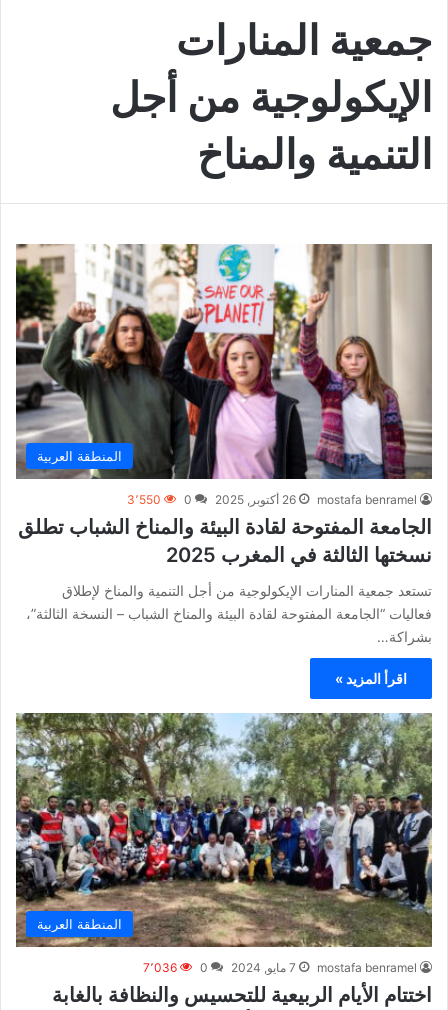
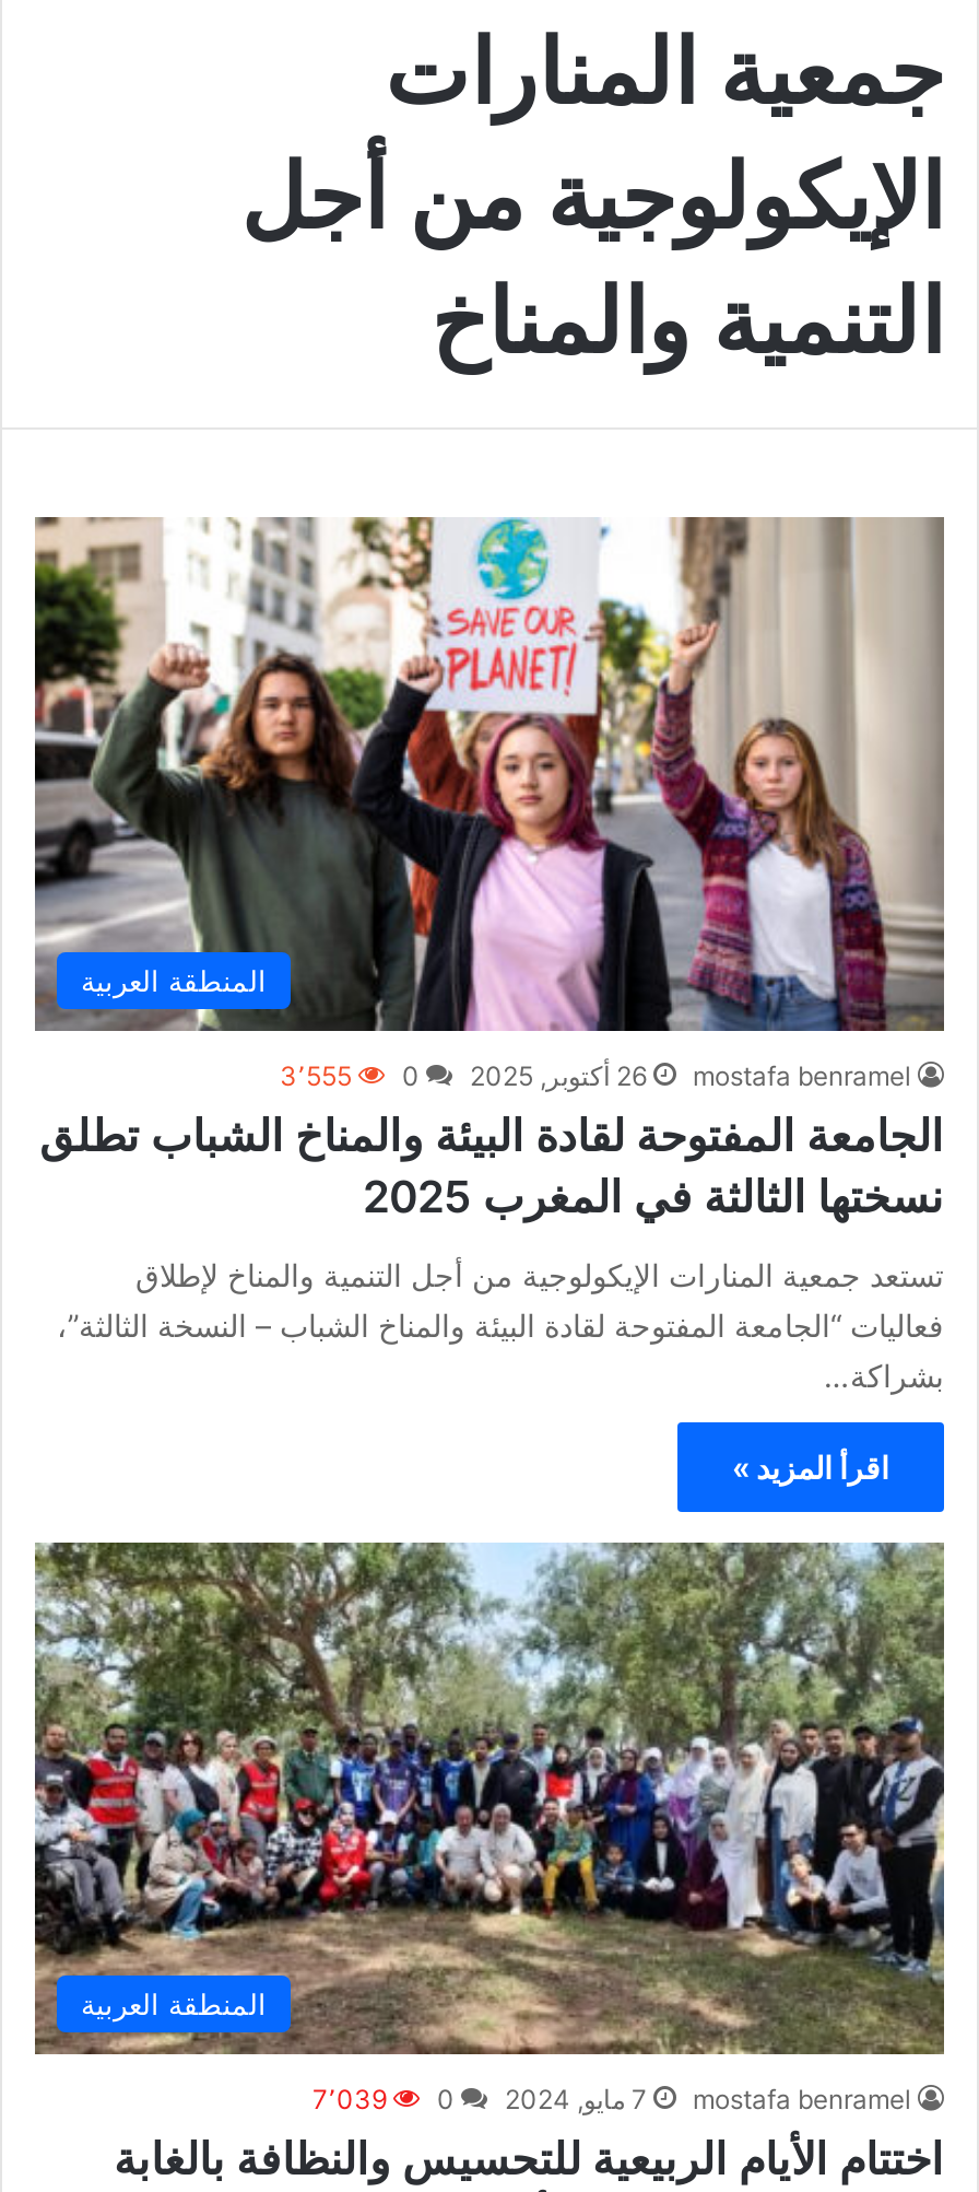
- 3٬550 0
+ 3٬555 0

- 7٬036 0
+ 7٬039 0
